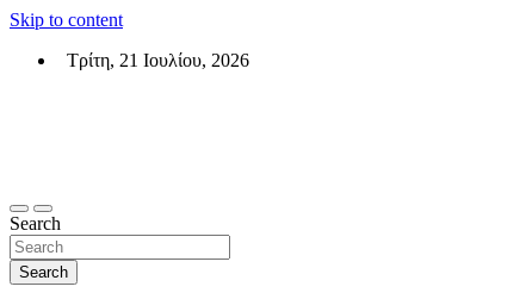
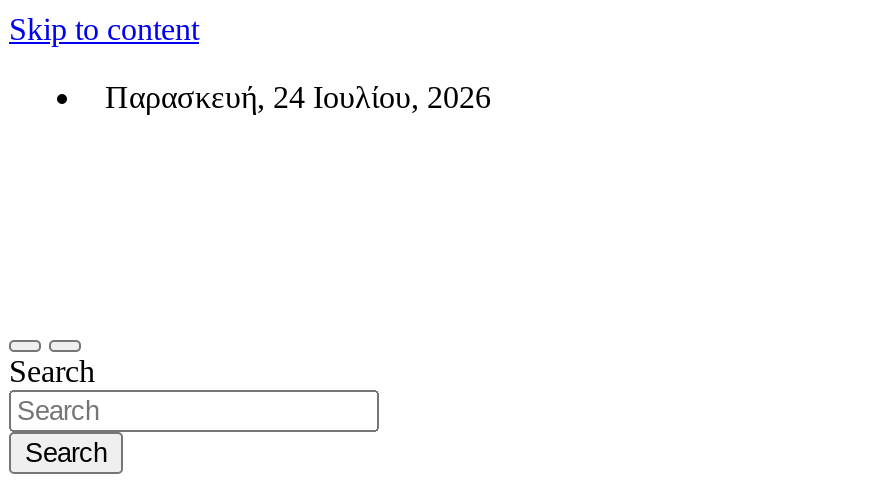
- Τρίτη, 21 Ιουλίου, 2026
+ Παρασκευή, 24 Ιουλίου, 2026
